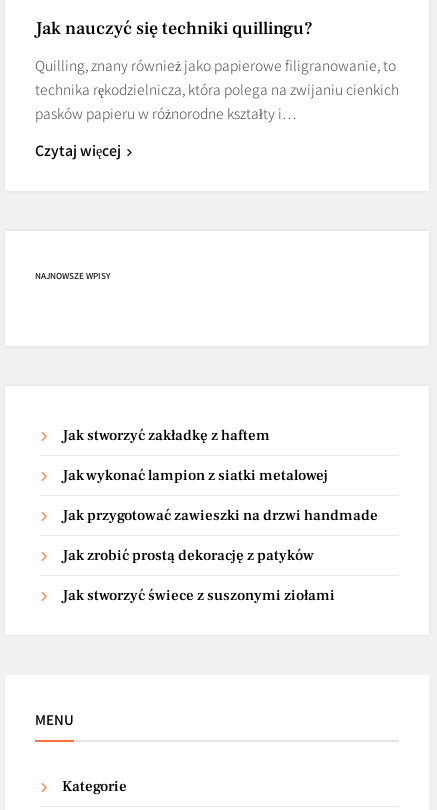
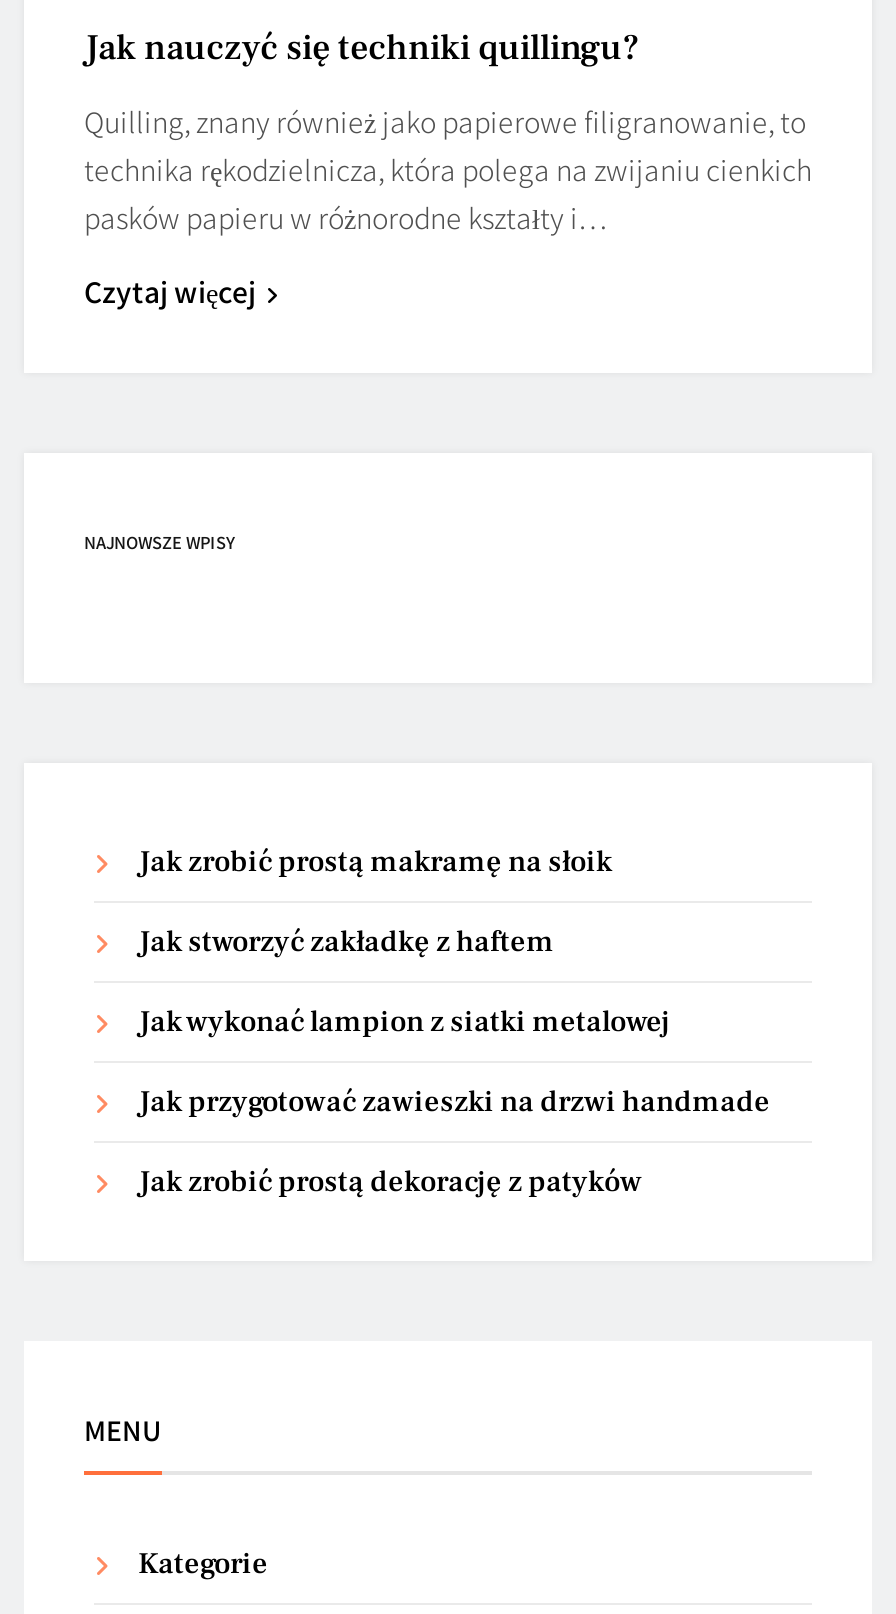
+ Jak zrobić prostą makramę na słoik

moved down: Jak stworzyć zakładkę z haftem | Jak wykonać lampion z siatki metalowej | Jak przygotować zawieszki na drzwi handmade | Jak zrobić prostą dekorację z patyków

- Jak stworzyć świece z suszonymi ziołami
